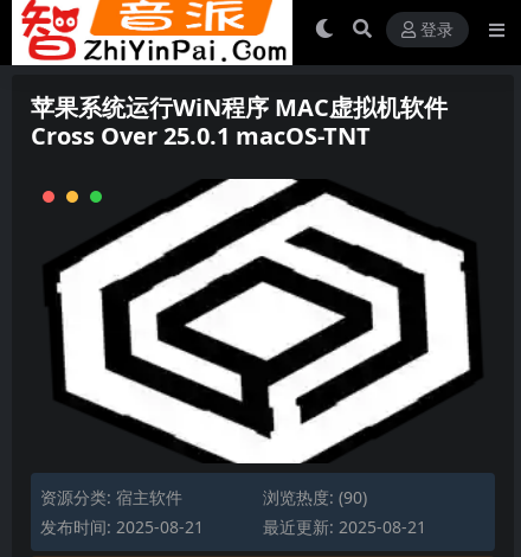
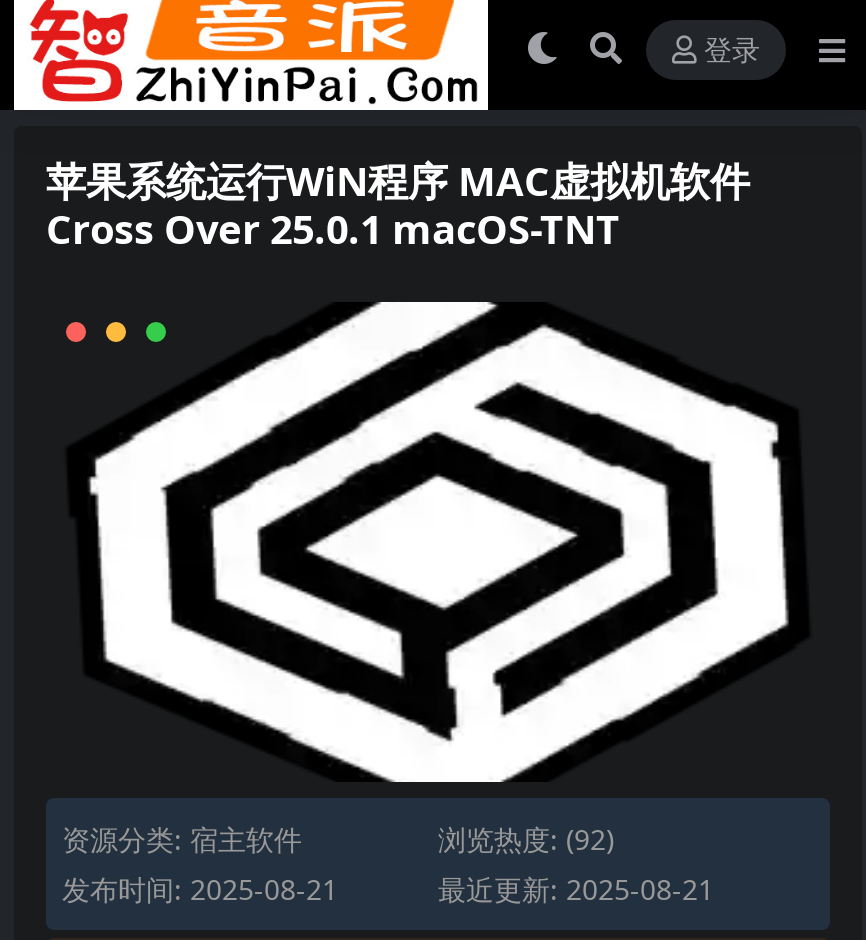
- 浏览热度: (90)
+ 浏览热度: (92)
